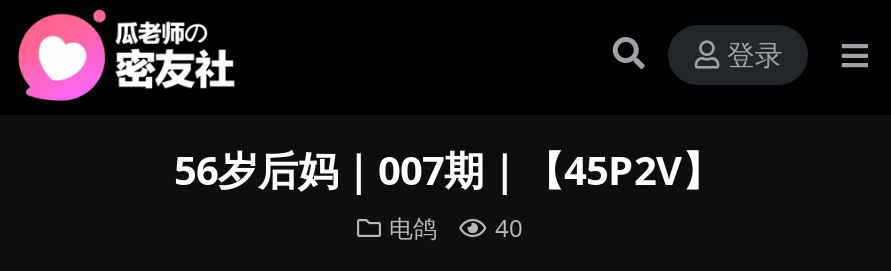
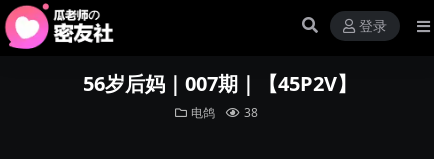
- 40
+ 38
